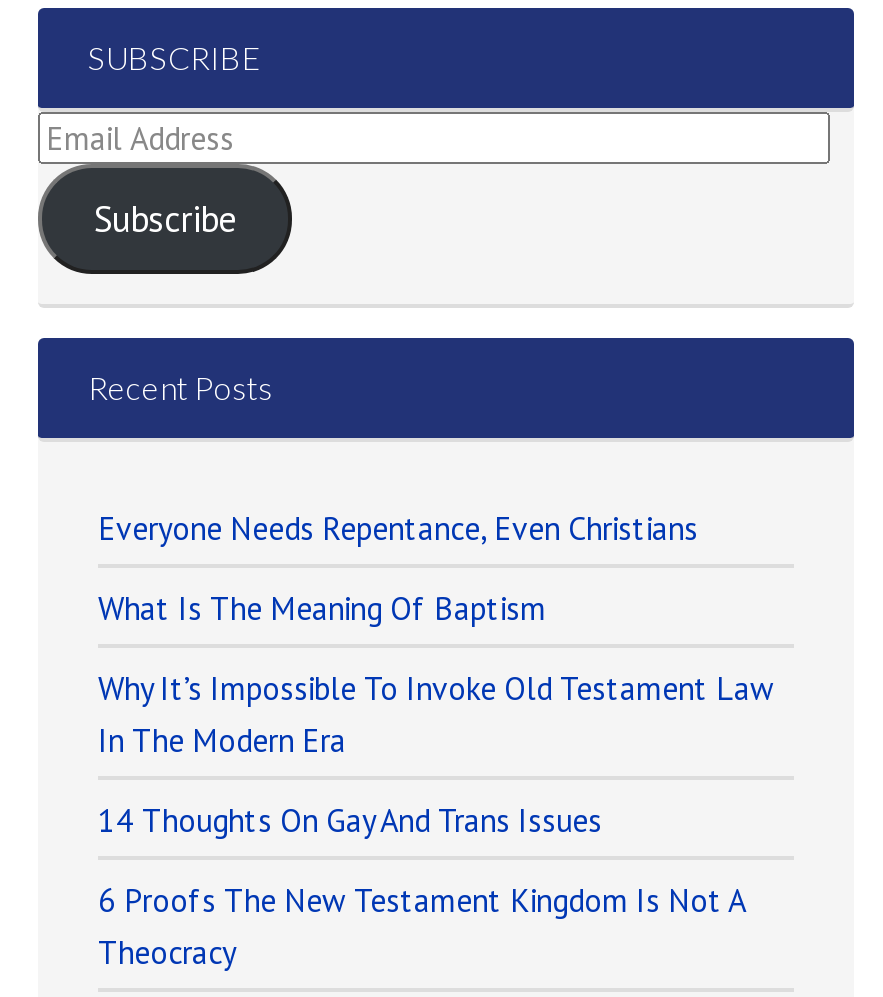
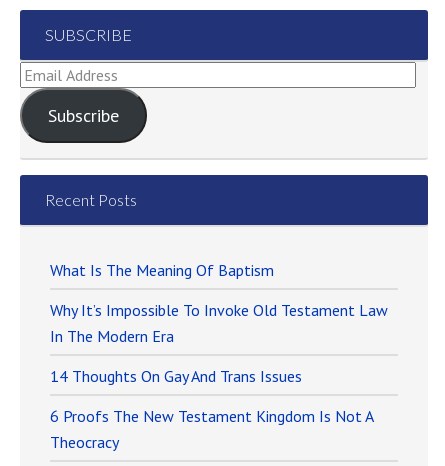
- Everyone Needs Repentance, Even Christians
